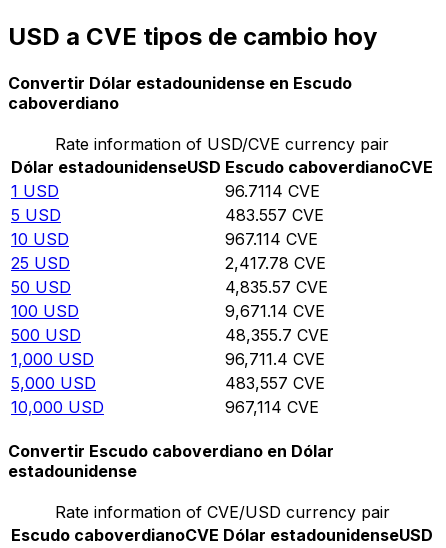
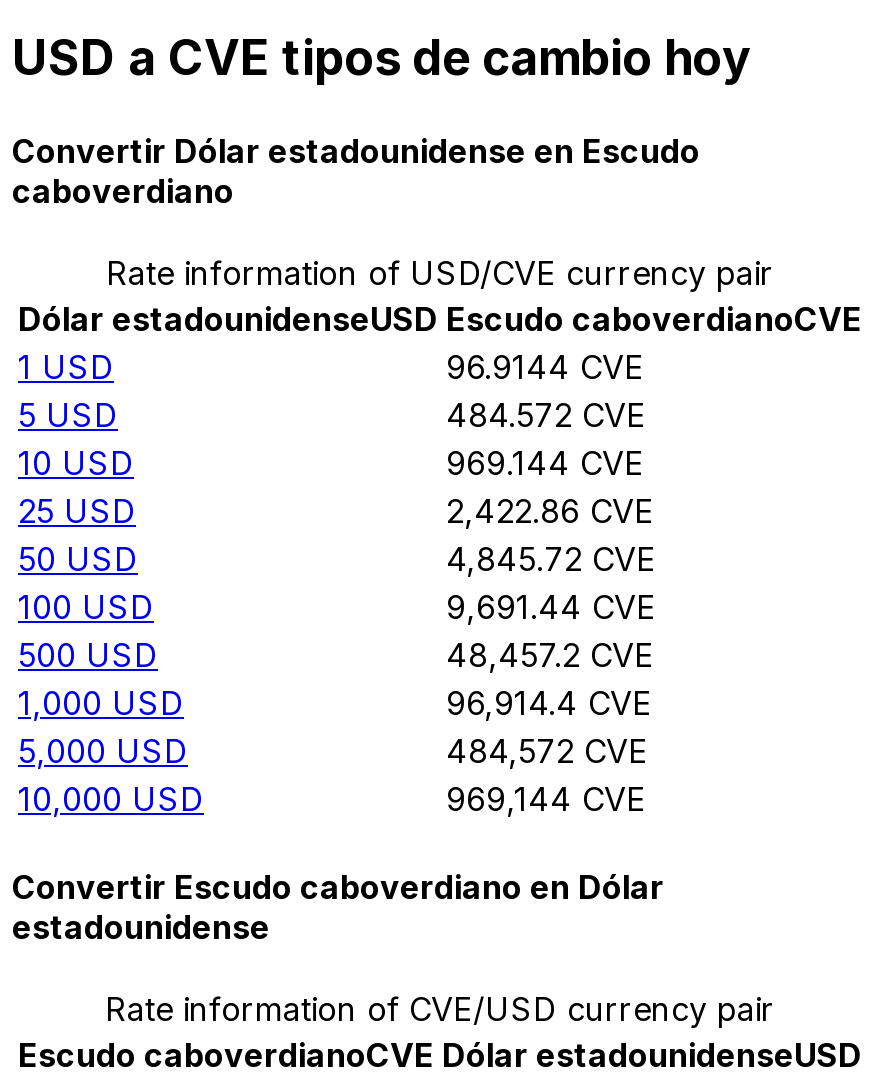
- 96.7114 CVE
+ 96.9144 CVE

- 483.557 CVE
+ 484.572 CVE

- 967.114 CVE
+ 969.144 CVE

- 2,417.78 CVE
+ 2,422.86 CVE

- 4,835.57 CVE
+ 4,845.72 CVE

- 9,671.14 CVE
+ 9,691.44 CVE

- 48,355.7 CVE
+ 48,457.2 CVE

- 96,711.4 CVE
+ 96,914.4 CVE

- 483,557 CVE
+ 484,572 CVE

- 967,114 CVE
+ 969,144 CVE
